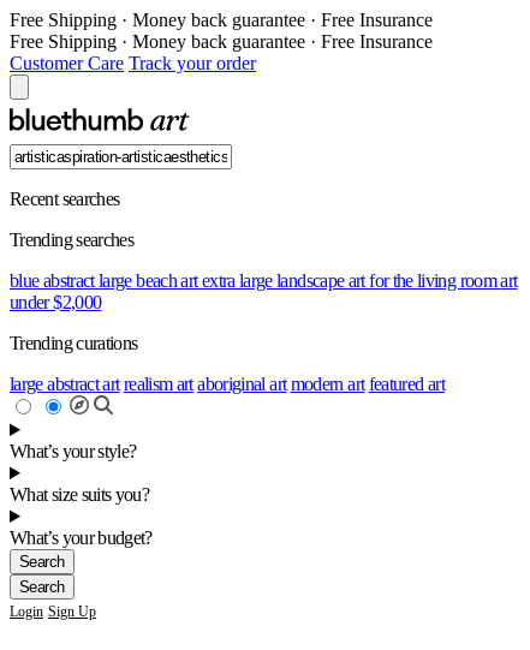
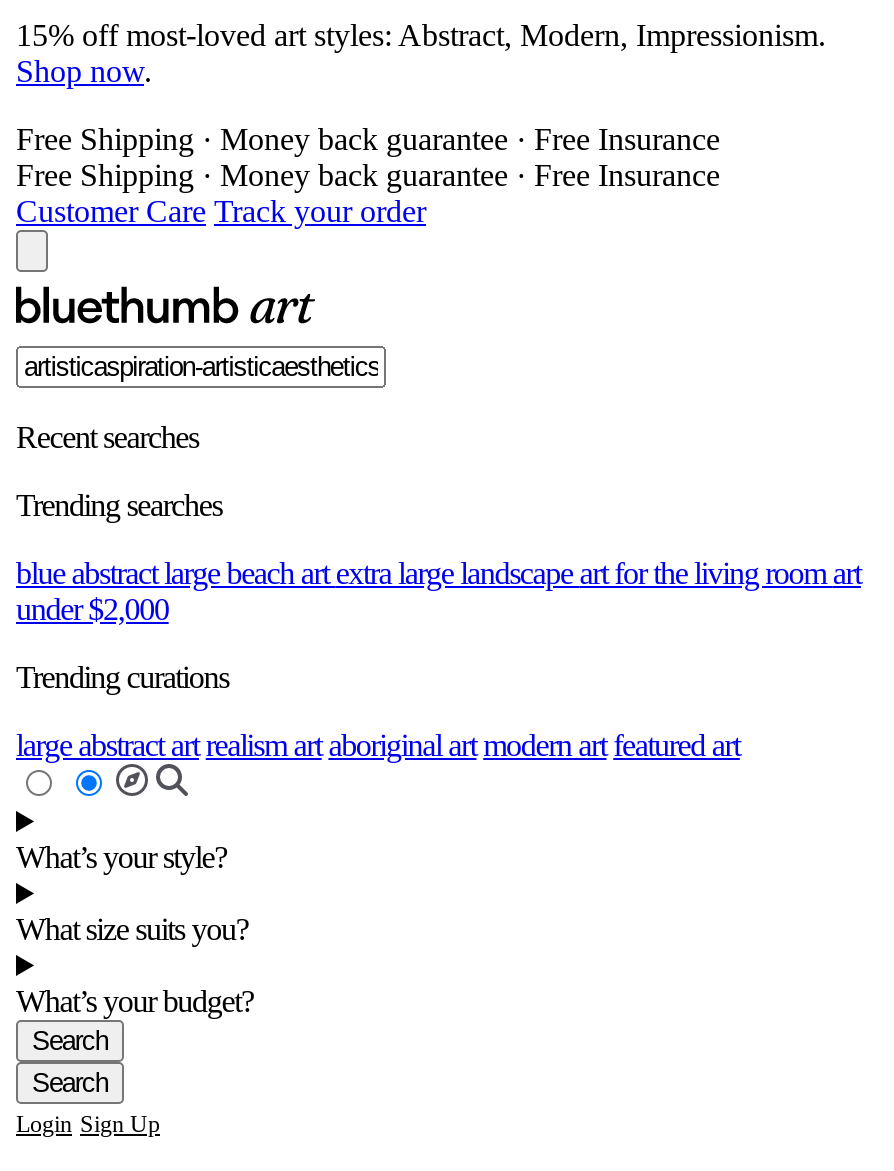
+ 15% off most-loved art styles: Abstract, Modern, Impressionism.
+ Shop now.
